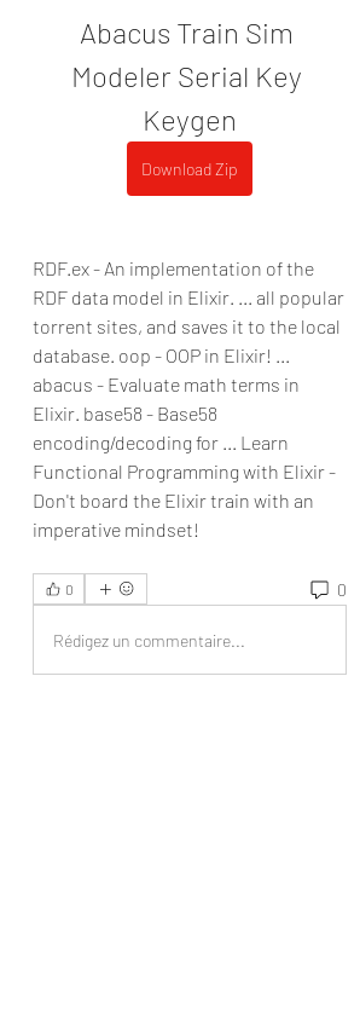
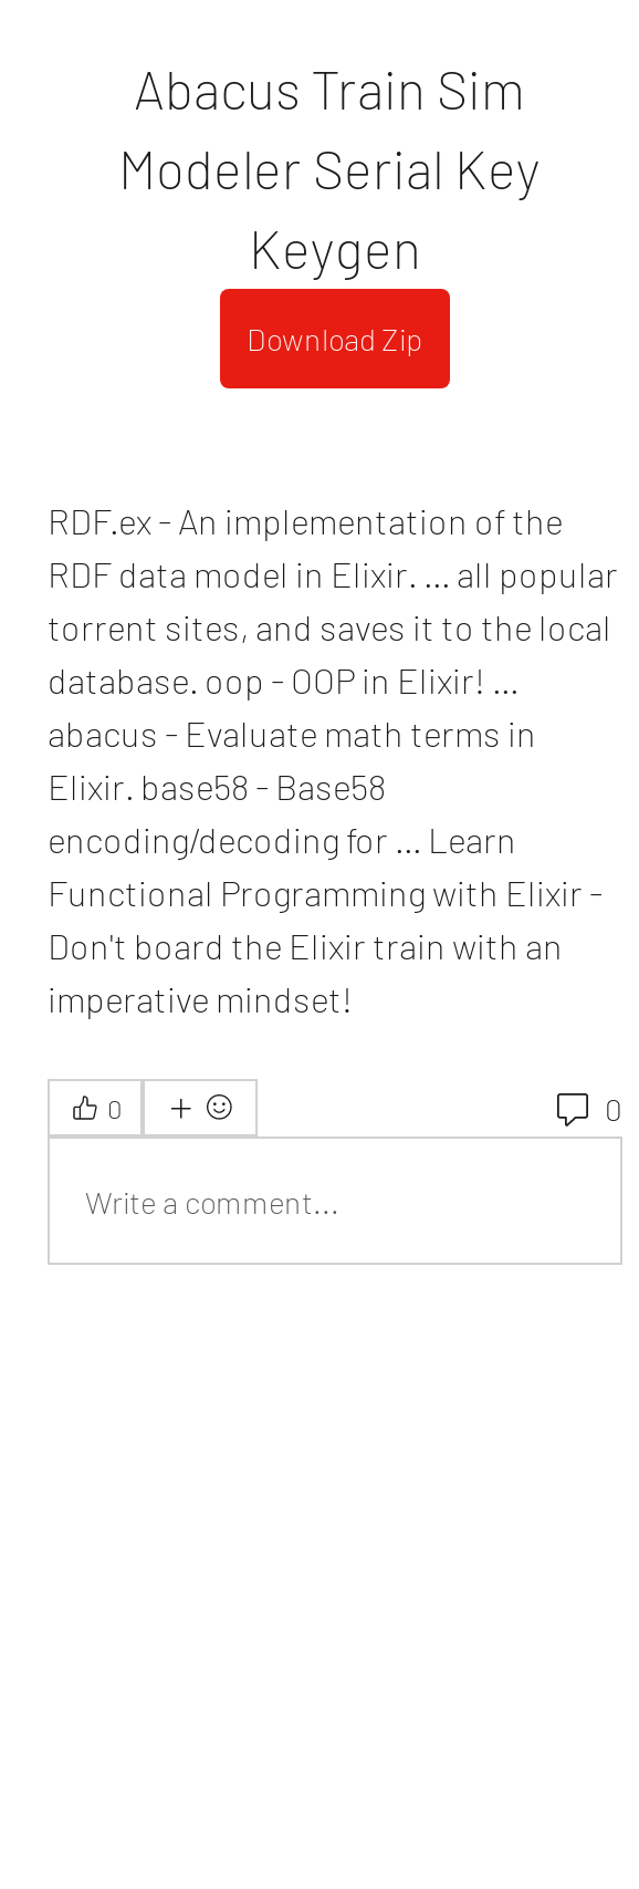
- Rédigez un commentaire...
+ Write a comment...
